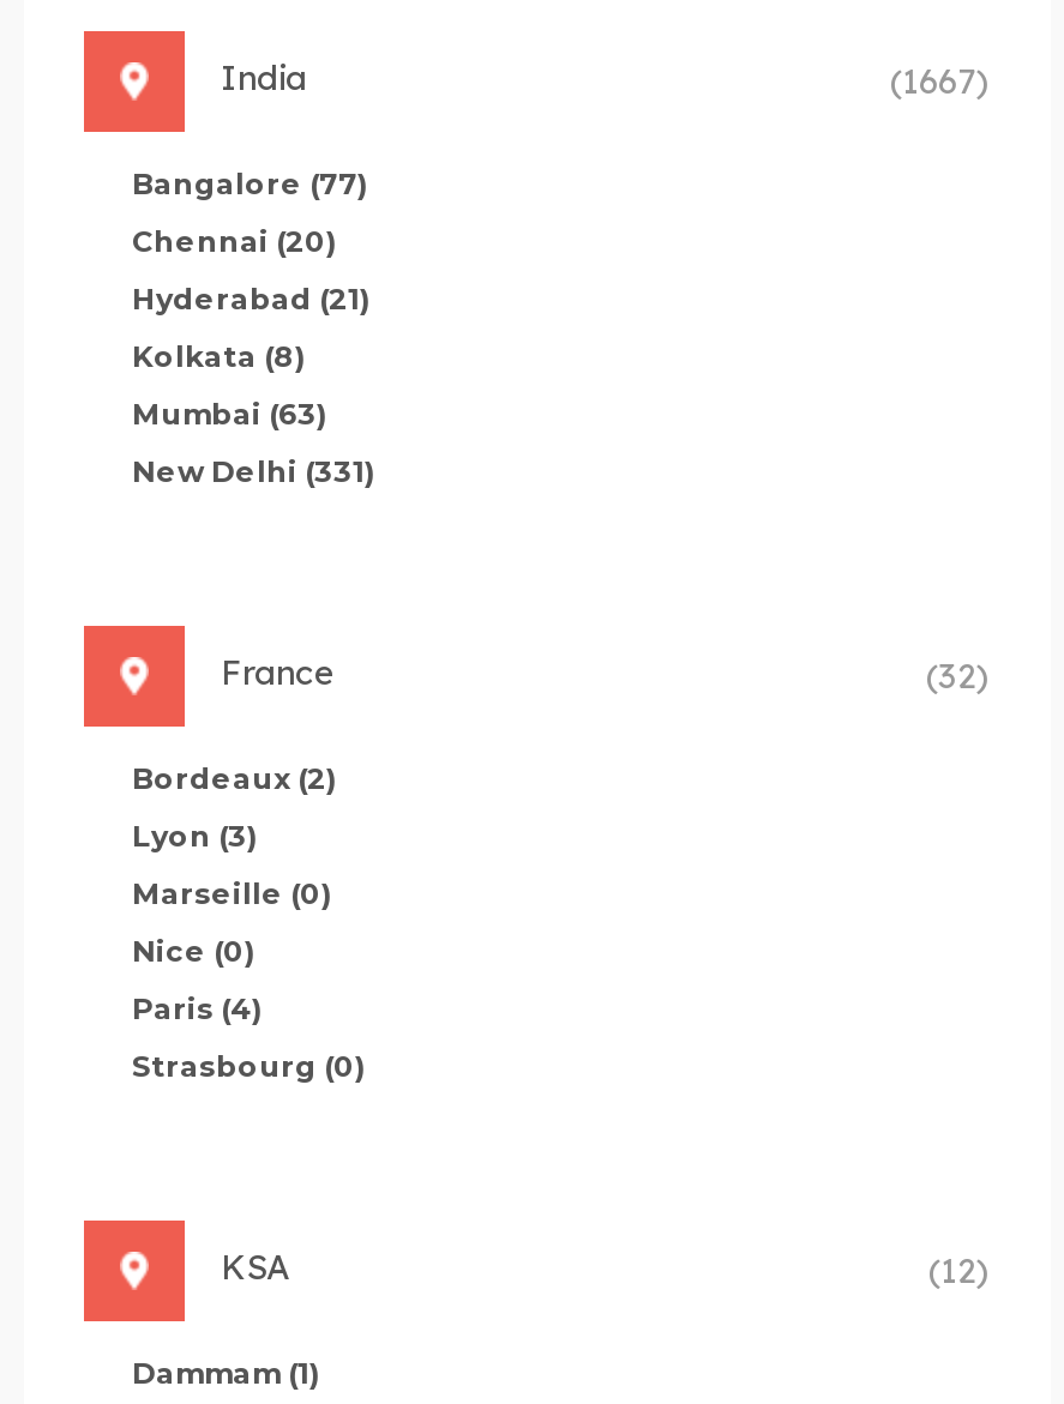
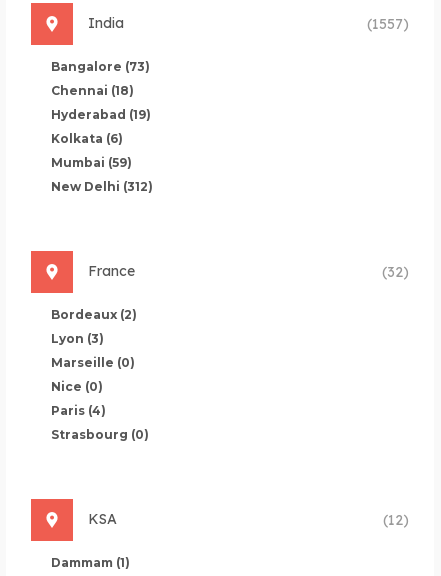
- (1667)
+ (1557)

- Bangalore (77)
+ Bangalore (73)

- Chennai (20)
+ Chennai (18)

- Hyderabad (21)
+ Hyderabad (19)

- Kolkata (8)
+ Kolkata (6)

- Mumbai (63)
+ Mumbai (59)

- New Delhi (331)
+ New Delhi (312)
